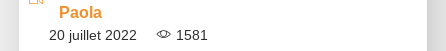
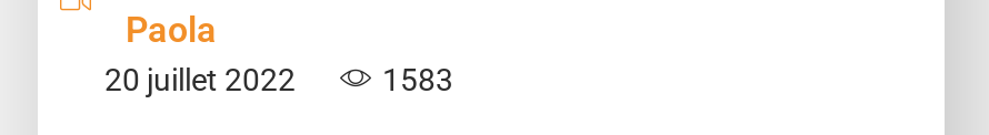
- 1581
+ 1583
